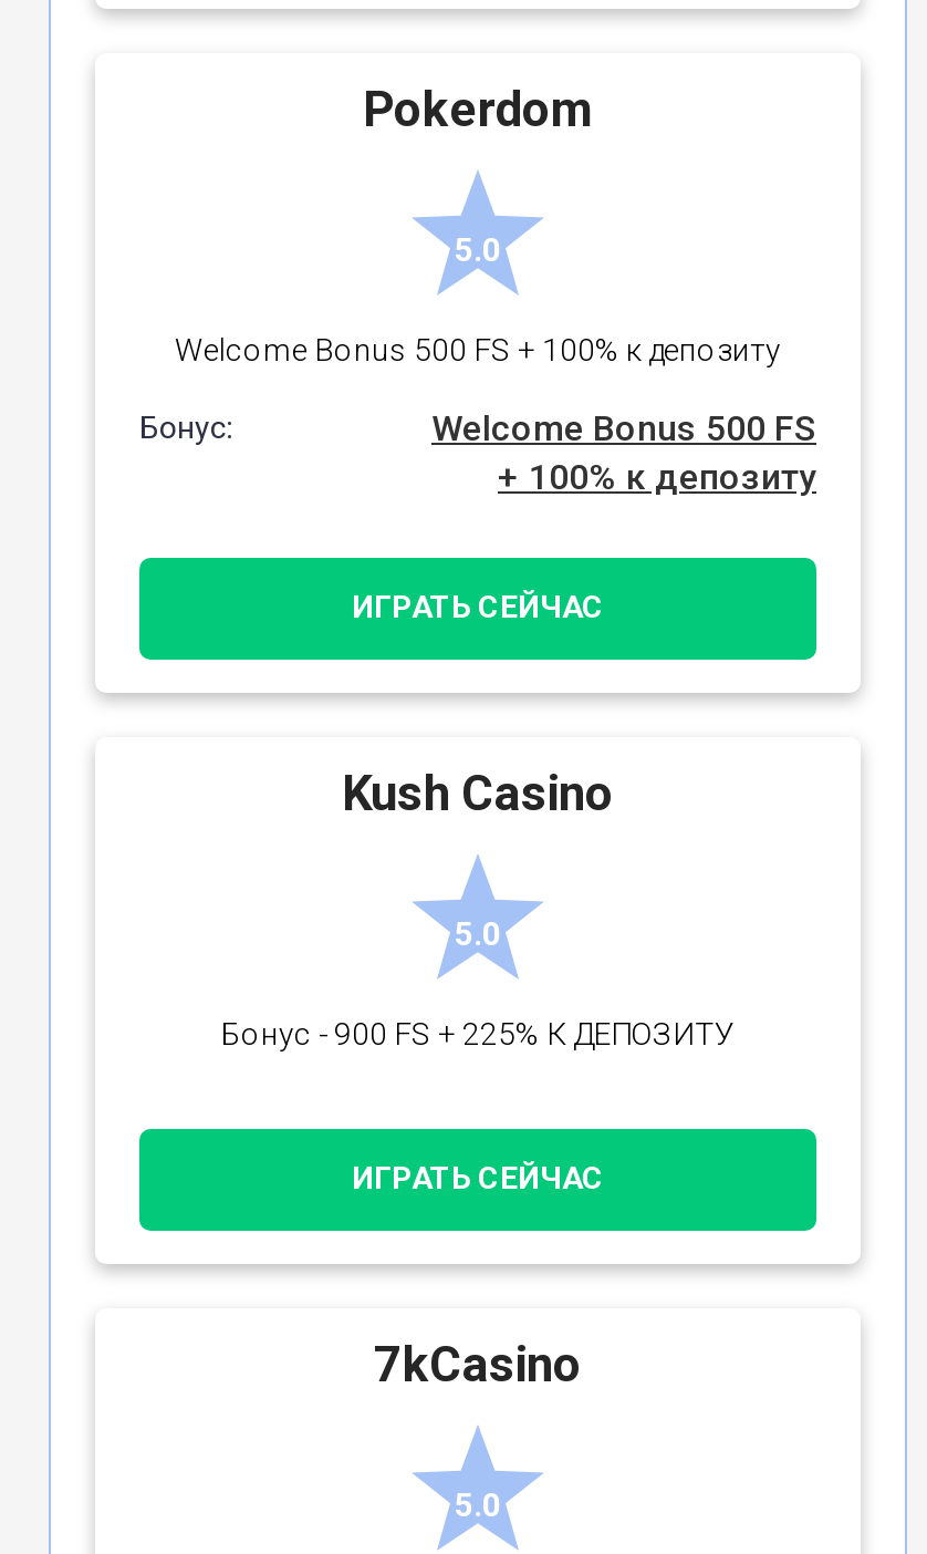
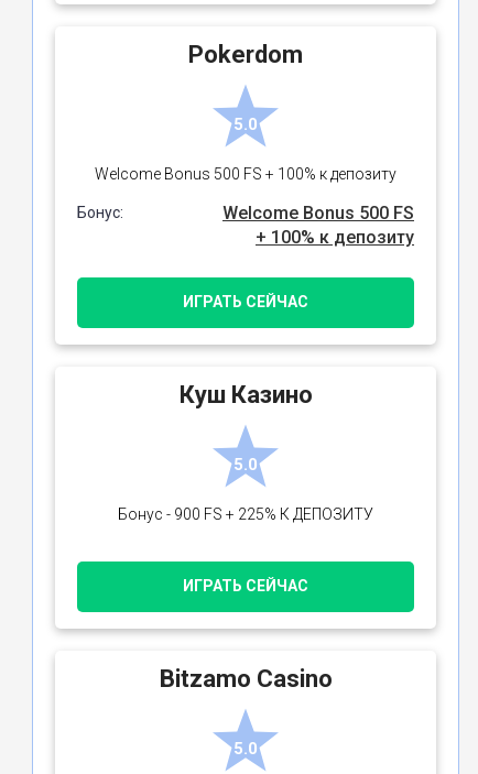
- Kush Casino
+ Куш Казино

- 7kCasino
+ Bitzamo Casino
